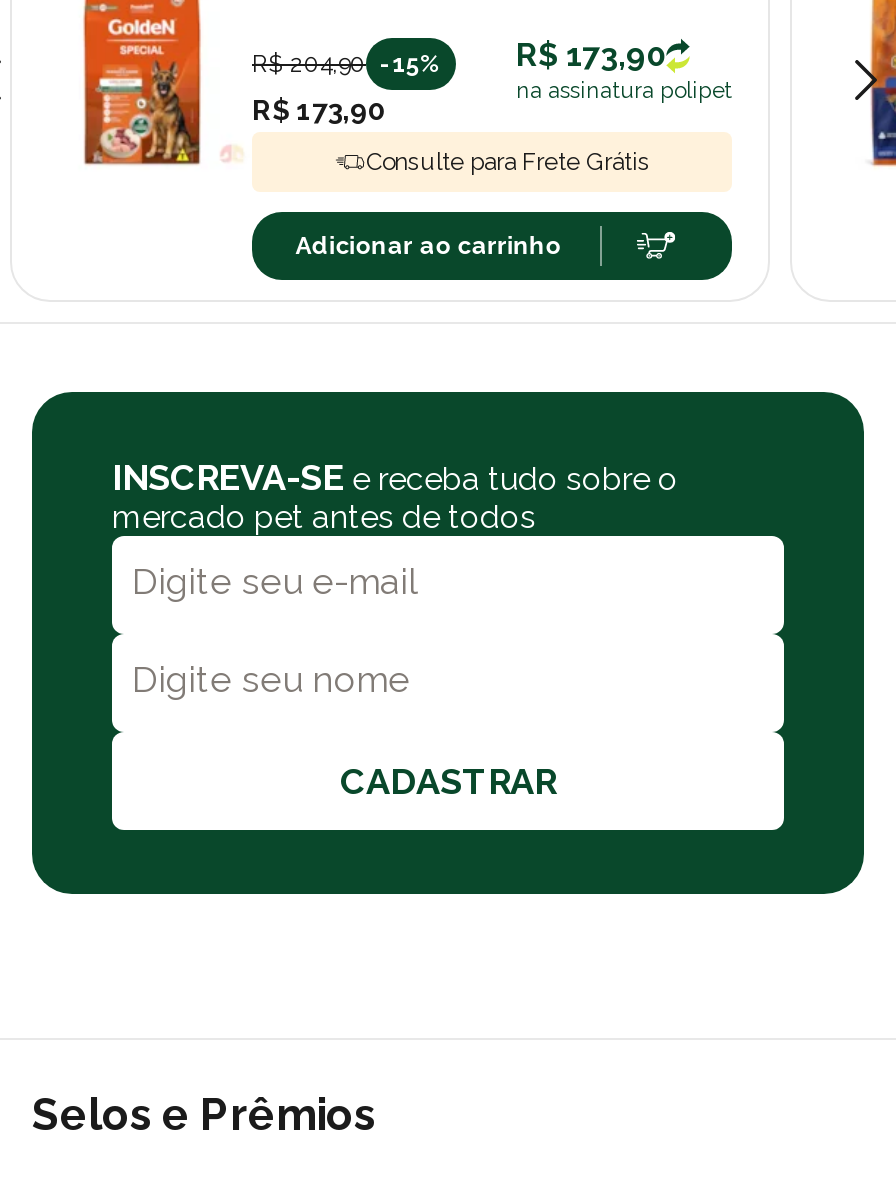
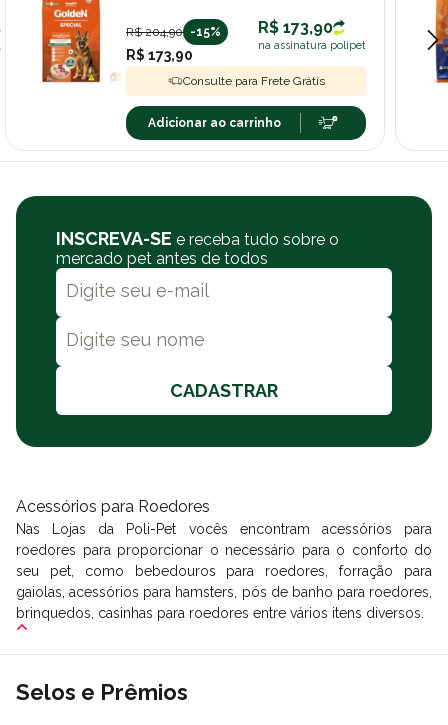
+ Acessórios para Roedores
+ Nas Lojas da Poli-Pet vocês encontram acessórios para
+ roedores para proporcionar o necessário para o conforto do
+ seu pet, como bebedouros para roedores, forração para
+ gaiolas, acessórios para hamsters, pós de banho para roedores,
+ brinquedos, casinhas para roedores entre vários itens diversos.
